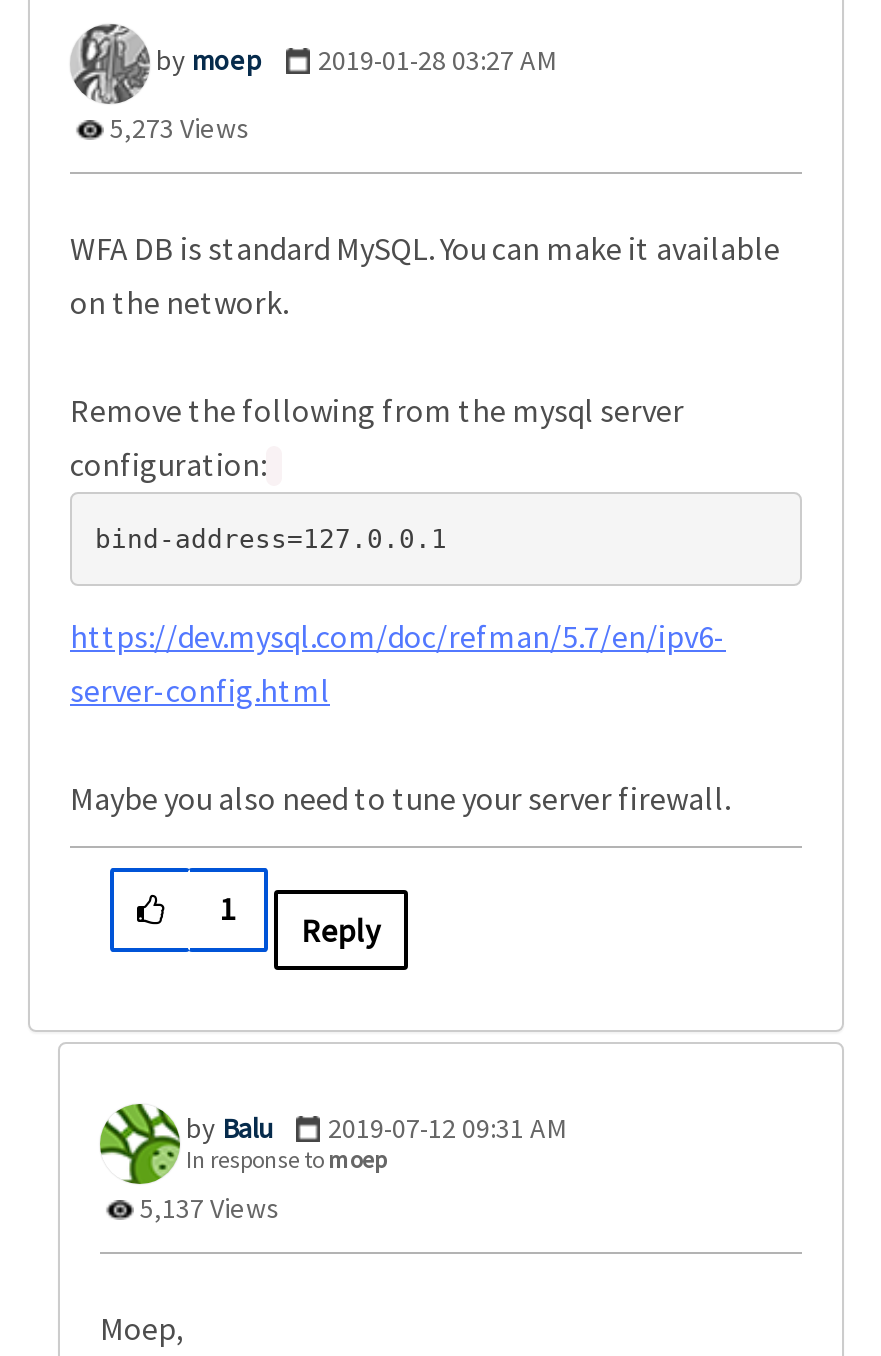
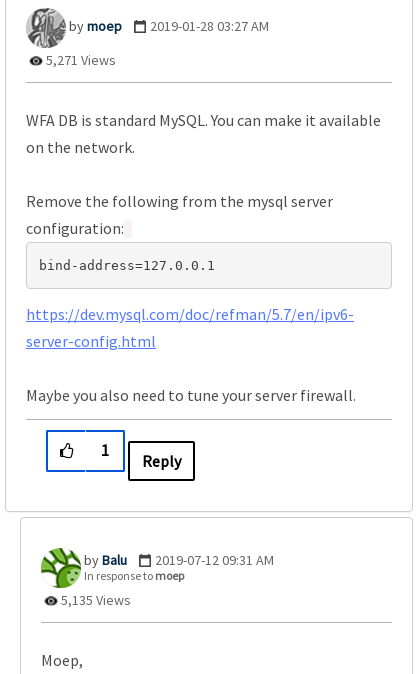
- 5,273 Views
+ 5,271 Views

- 5,137 Views
+ 5,135 Views
